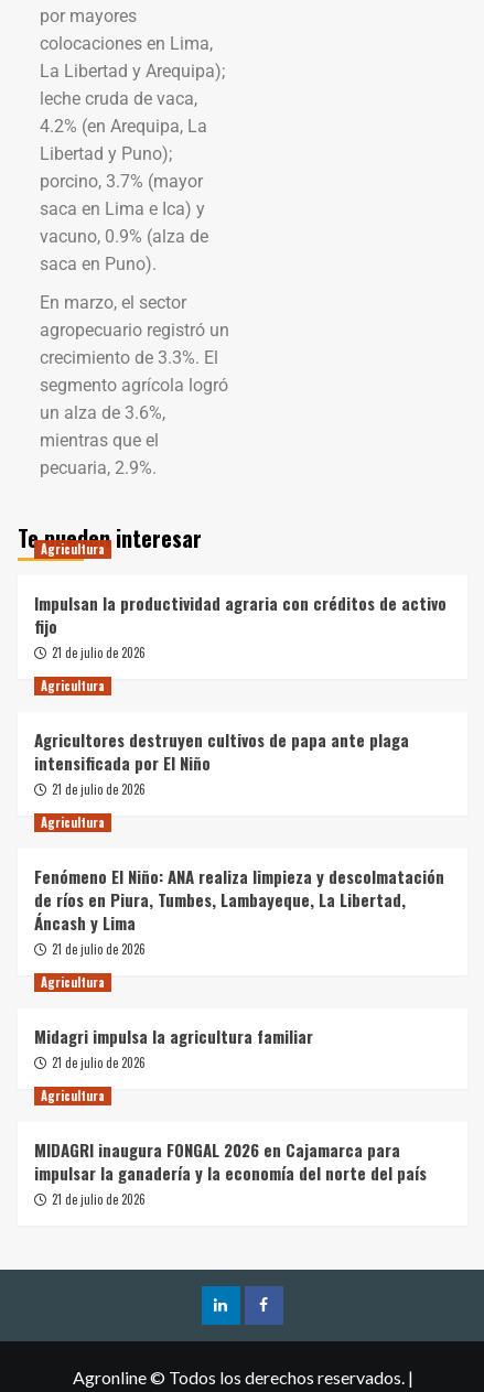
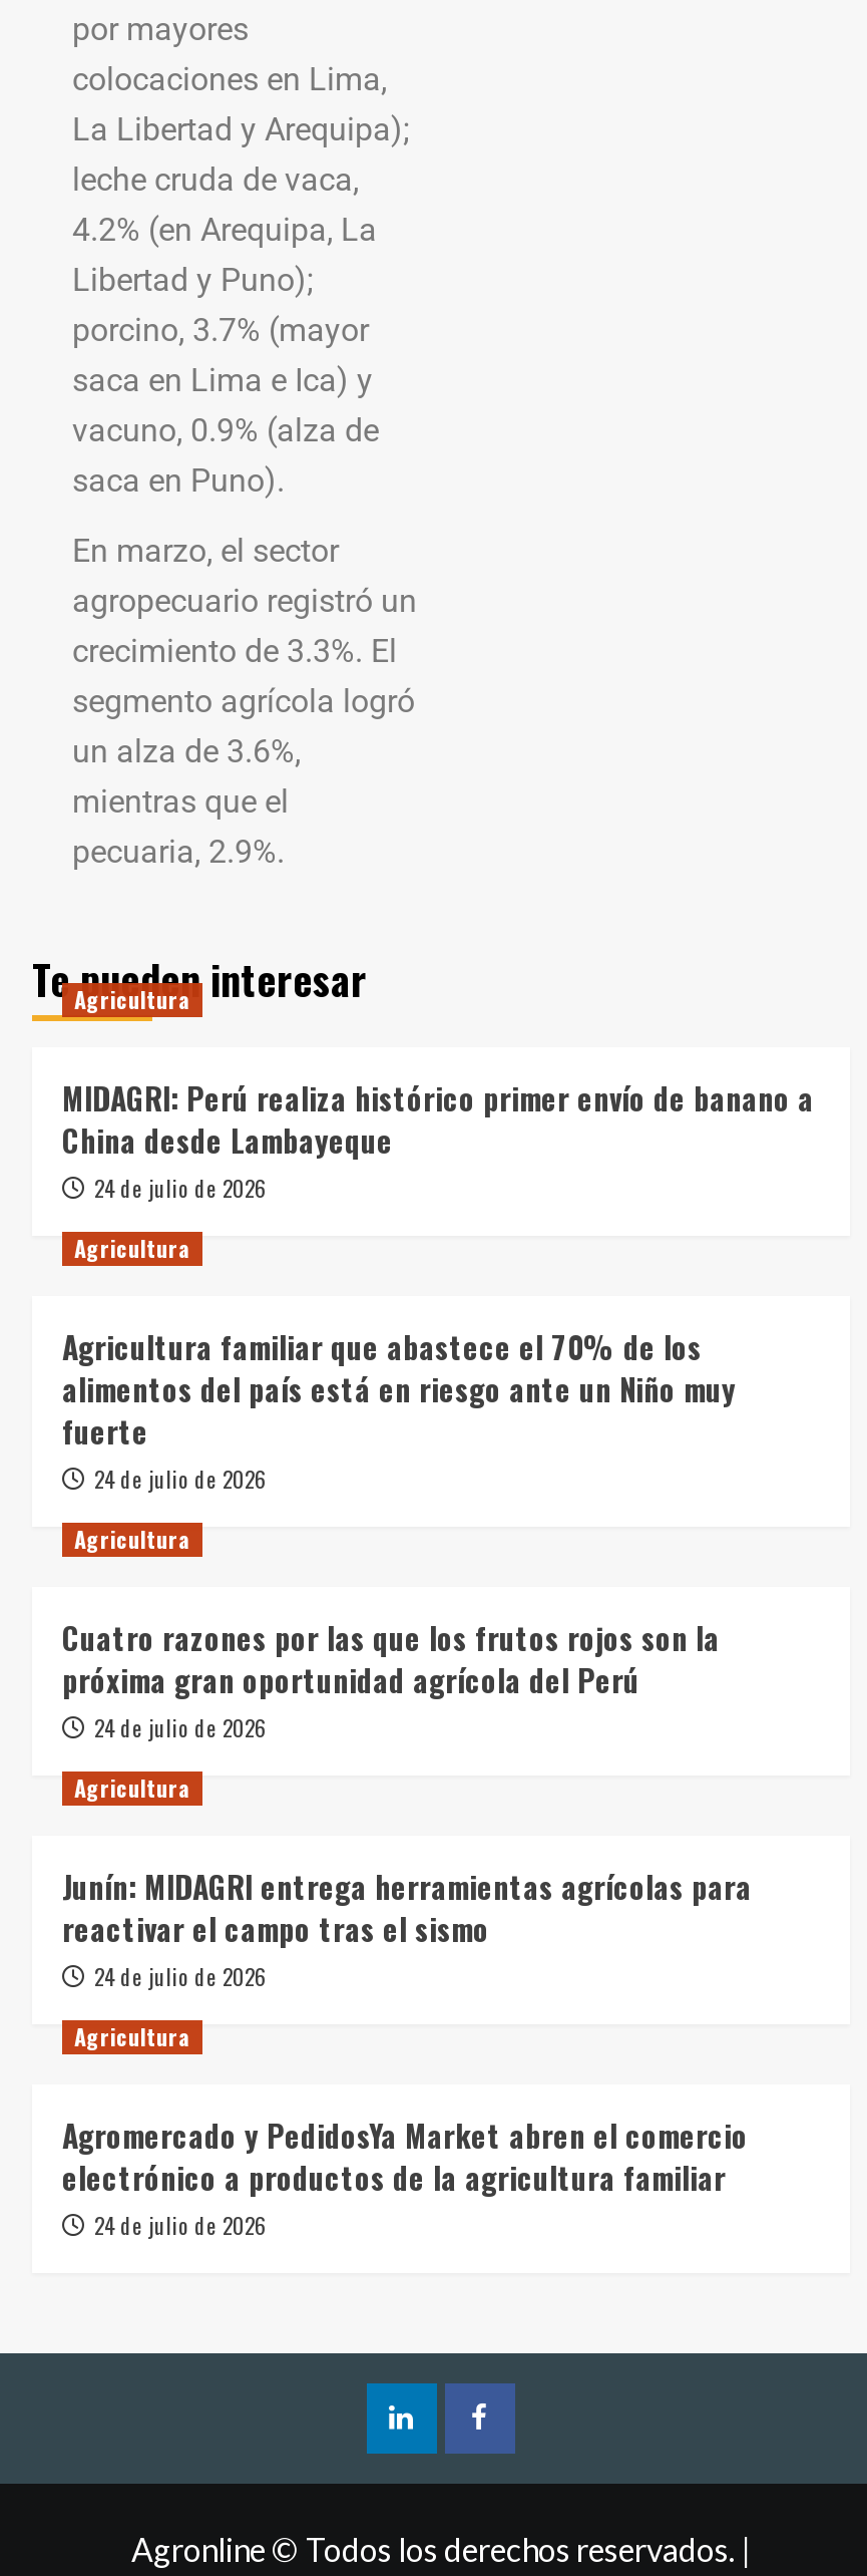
- Impulsan la productividad agraria con créditos de activo
- fijo
- 21 de julio de 2026
+ MIDAGRI: Perú realiza histórico primer envío de banano a
+ China desde Lambayeque
+ 24 de julio de 2026

- Agricultores destruyen cultivos de papa ante plaga
- intensificada por El Niño
- 21 de julio de 2026
+ Agricultura familiar que abastece el 70% de los
+ alimentos del país está en riesgo ante un Niño muy
+ fuerte
+ 24 de julio de 2026

- Fenómeno El Niño: ANA realiza limpieza y descolmatación
- de ríos en Piura, Tumbes, Lambayeque, La Libertad,
- Áncash y Lima
- 21 de julio de 2026
+ Cuatro razones por las que los frutos rojos son la
+ próxima gran oportunidad agrícola del Perú
+ 24 de julio de 2026

- Midagri impulsa la agricultura familiar
- 21 de julio de 2026
+ Junín: MIDAGRI entrega herramientas agrícolas para
+ reactivar el campo tras el sismo
+ 24 de julio de 2026

- MIDAGRI inaugura FONGAL 2026 en Cajamarca para
- impulsar la ganadería y la economía del norte del país
- 21 de julio de 2026
+ Agromercado y PedidosYa Market abren el comercio
+ electrónico a productos de la agricultura familiar
+ 24 de julio de 2026
